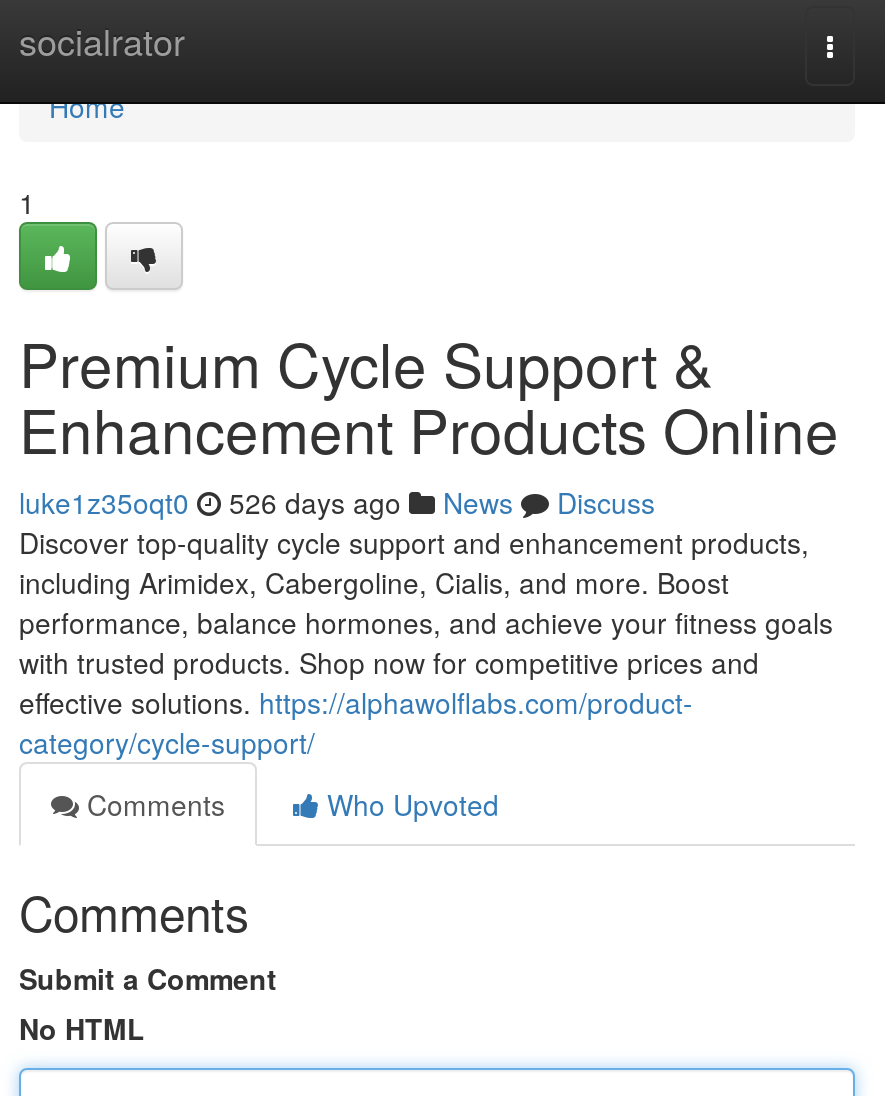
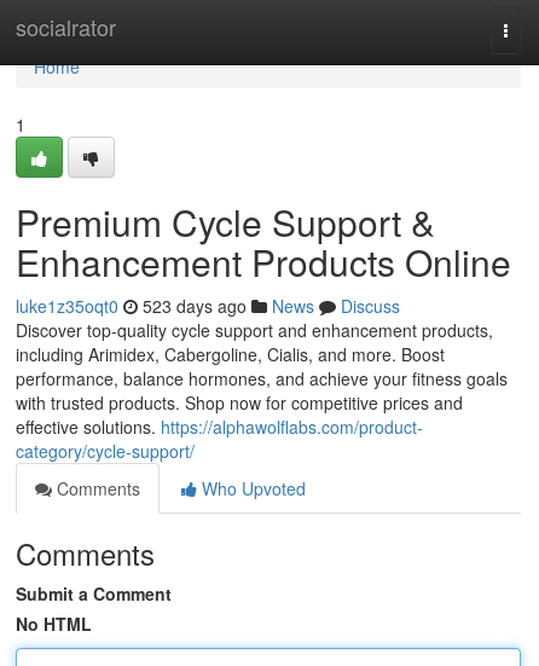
- luke1z35oqt0 526 days ago News Discuss
+ luke1z35oqt0 523 days ago News Discuss
